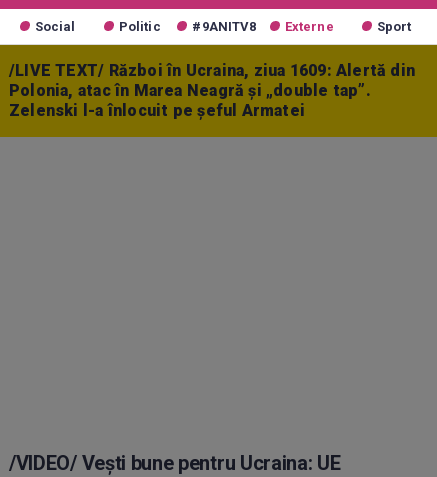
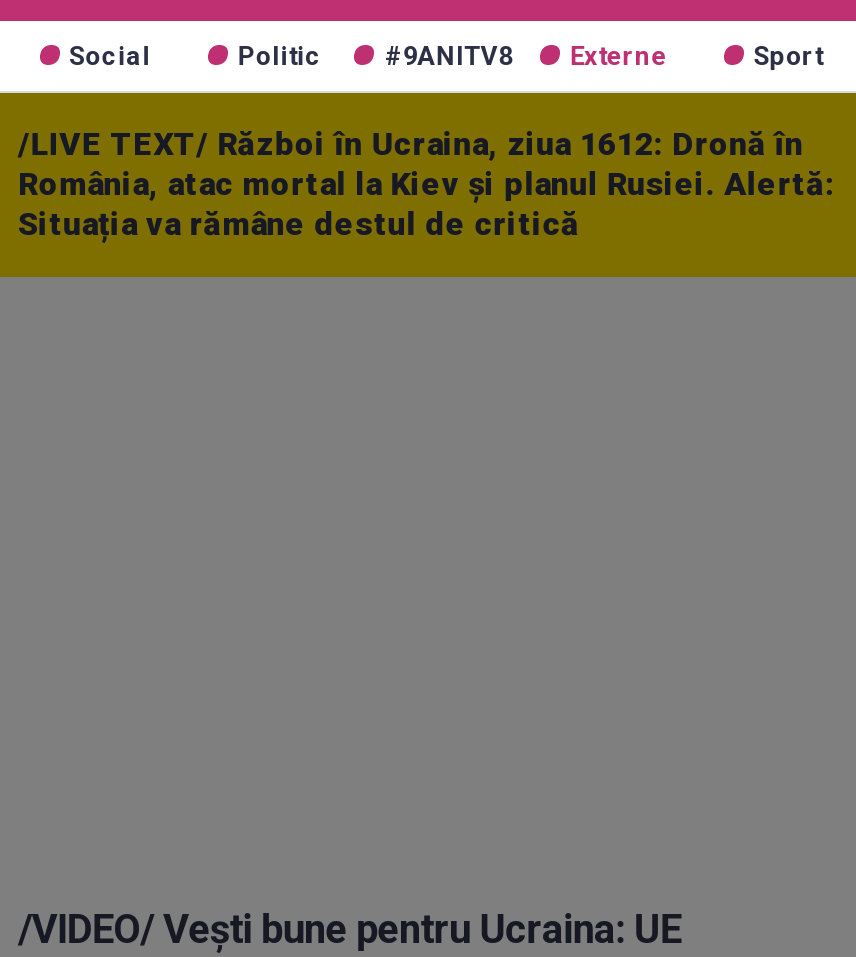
- /LIVE TEXT/ Război în Ucraina, ziua 1609: Alertă din
- Polonia, atac în Marea Neagră și „double tap”.
- Zelenski l-a înlocuit pe șeful Armatei
+ /LIVE TEXT/ Război în Ucraina, ziua 1612: Dronă în
+ România, atac mortal la Kiev și planul Rusiei. Alertă:
+ Situația va rămâne destul de critică
